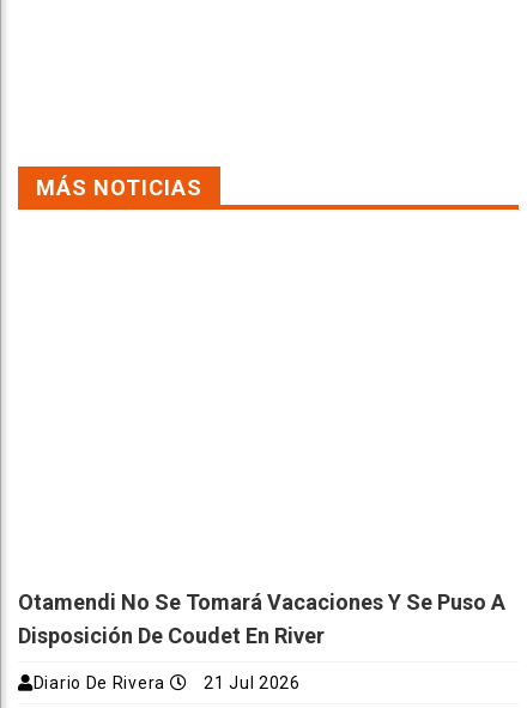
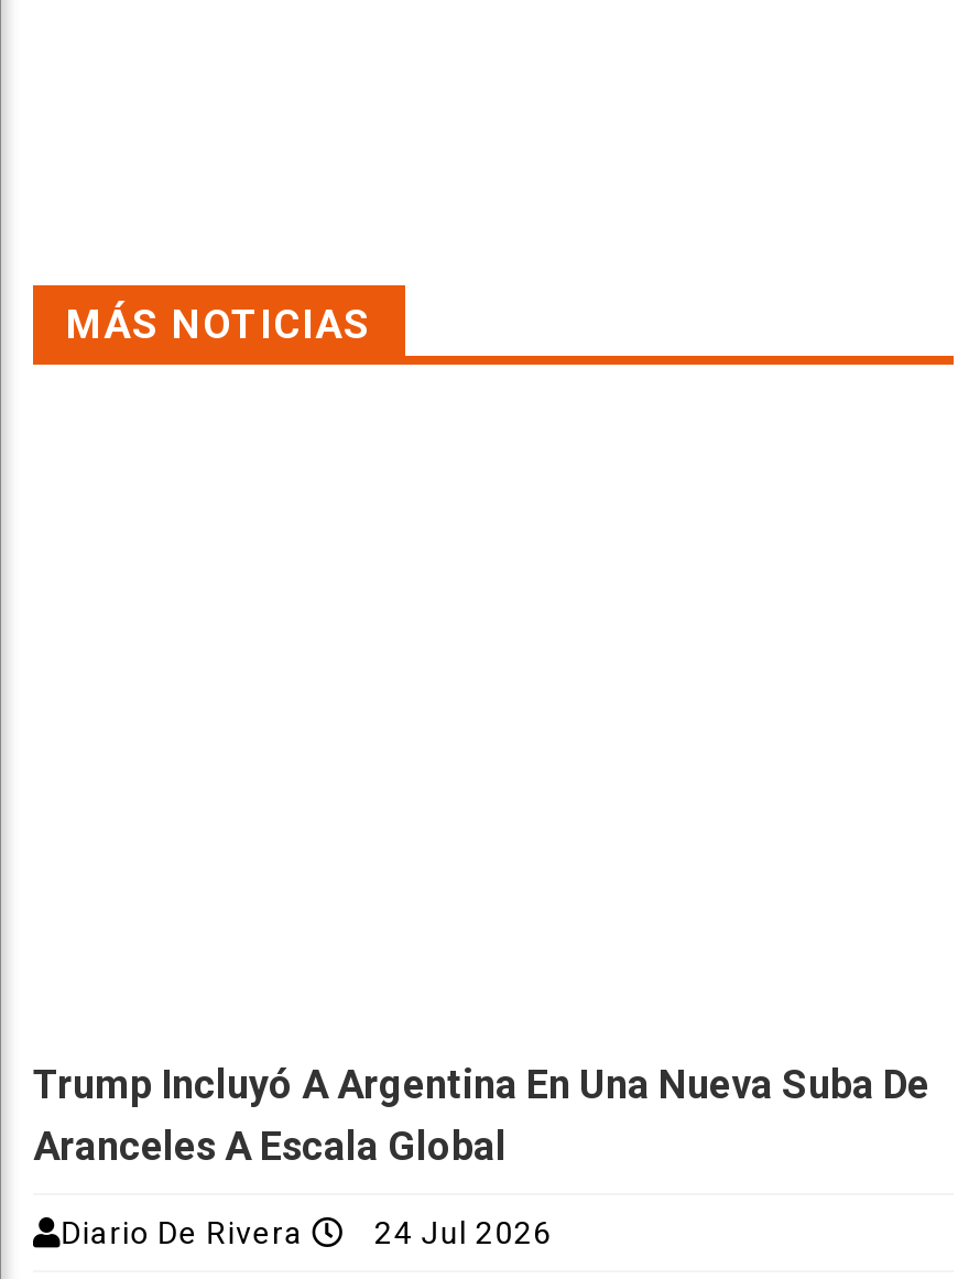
- Otamendi No Se Tomará Vacaciones Y Se Puso A
- Disposición De Coudet En River
+ Trump Incluyó A Argentina En Una Nueva Suba De
+ Aranceles A Escala Global

- Diario De Rivera 21 Jul 2026
+ Diario De Rivera 24 Jul 2026
